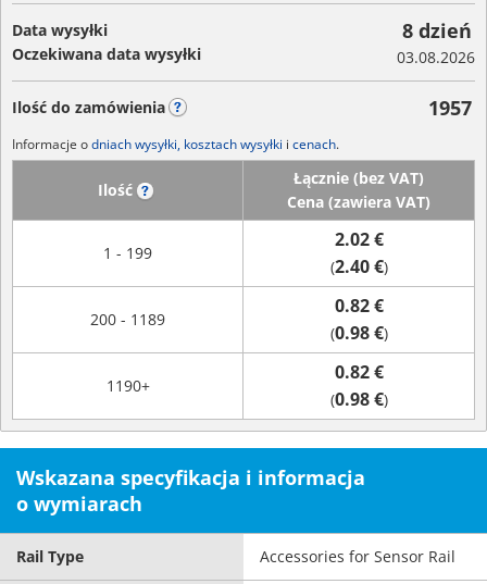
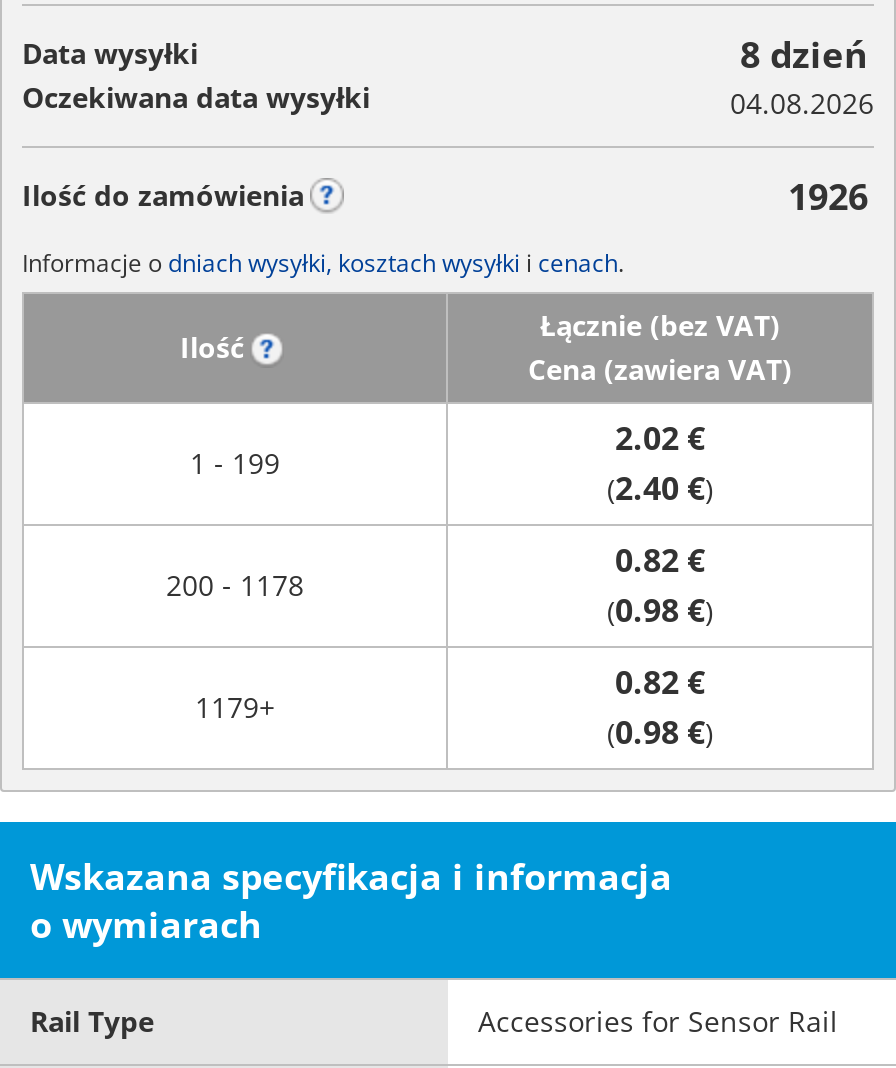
- 03.08.2026
+ 04.08.2026

- 1957
+ 1926

- 200 - 1189
+ 200 - 1178

- 1190+
+ 1179+
